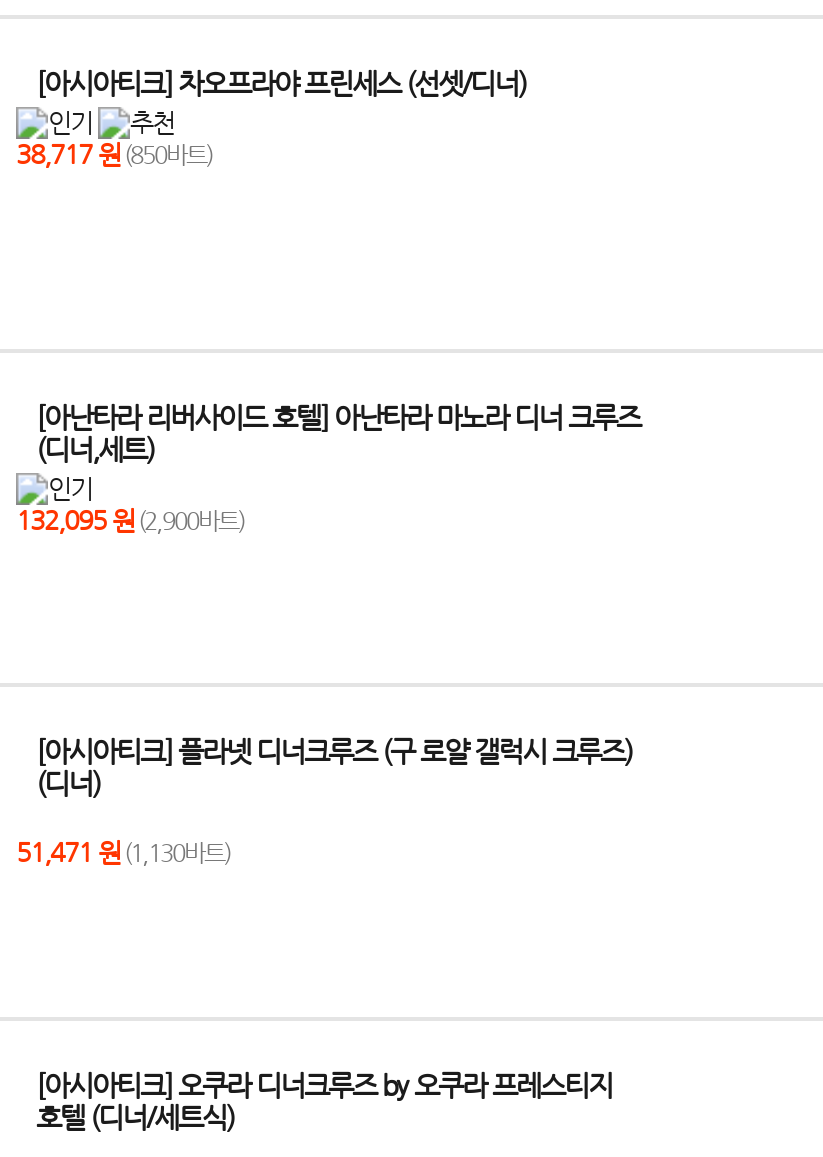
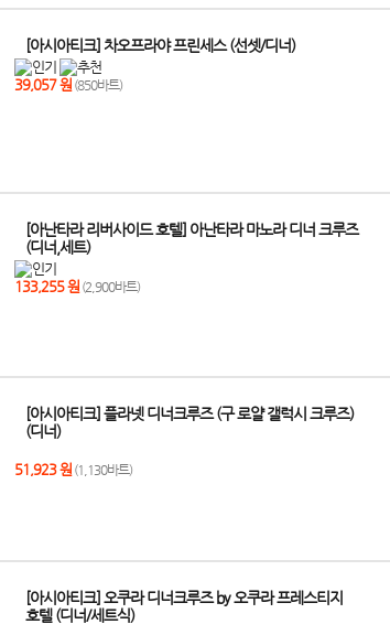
- 38,717 원(850바트)
+ 39,057 원(850바트)

- 132,095 원 (2,900바트)
+ 133,255 원 (2,900바트)

- 51,471 원 (1,130바트)
+ 51,923 원 (1,130바트)
